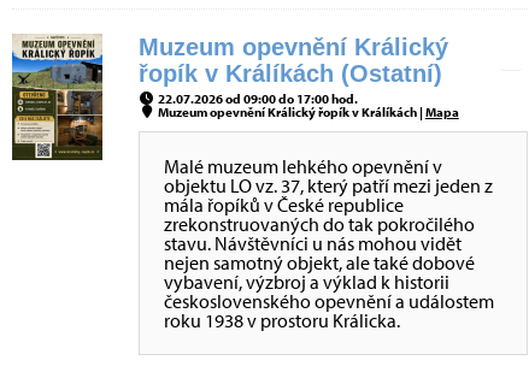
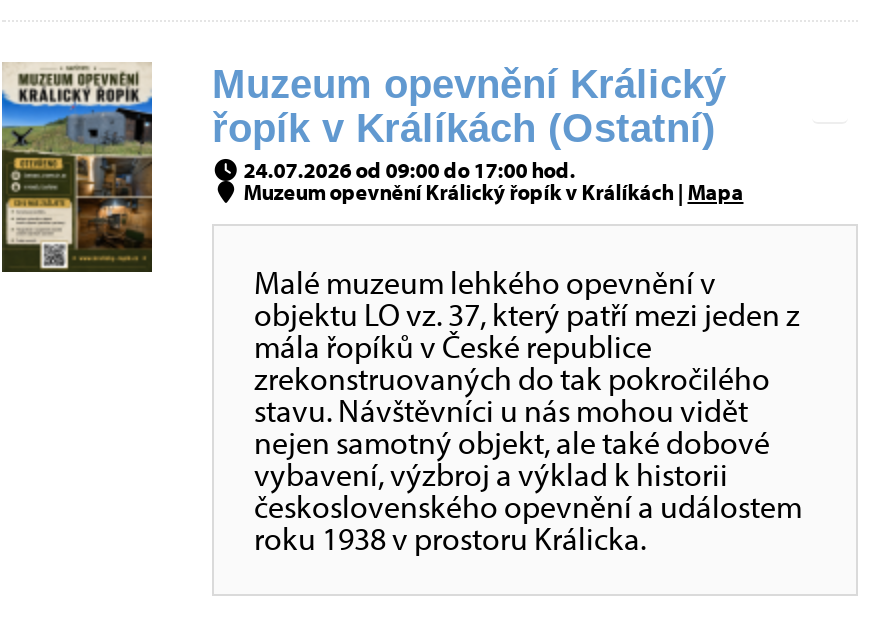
- 22.07.2026 od 09:00 do 17:00 hod.
+ 24.07.2026 od 09:00 do 17:00 hod.
